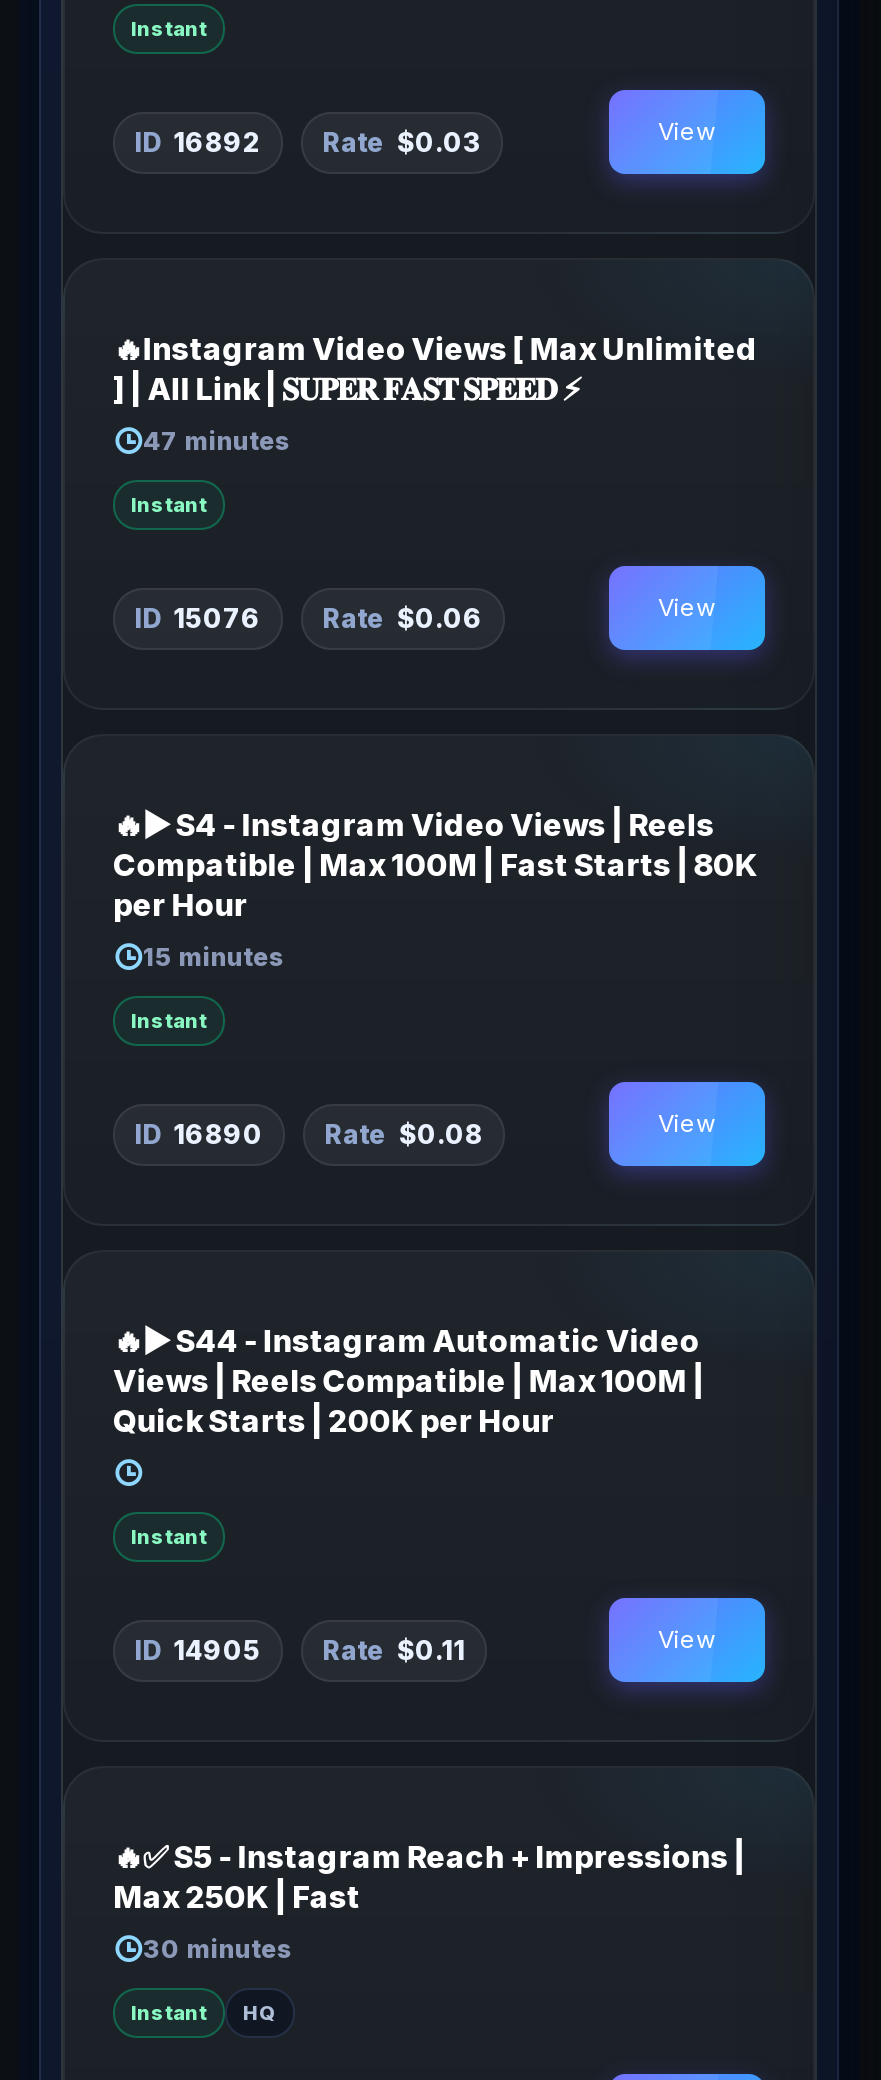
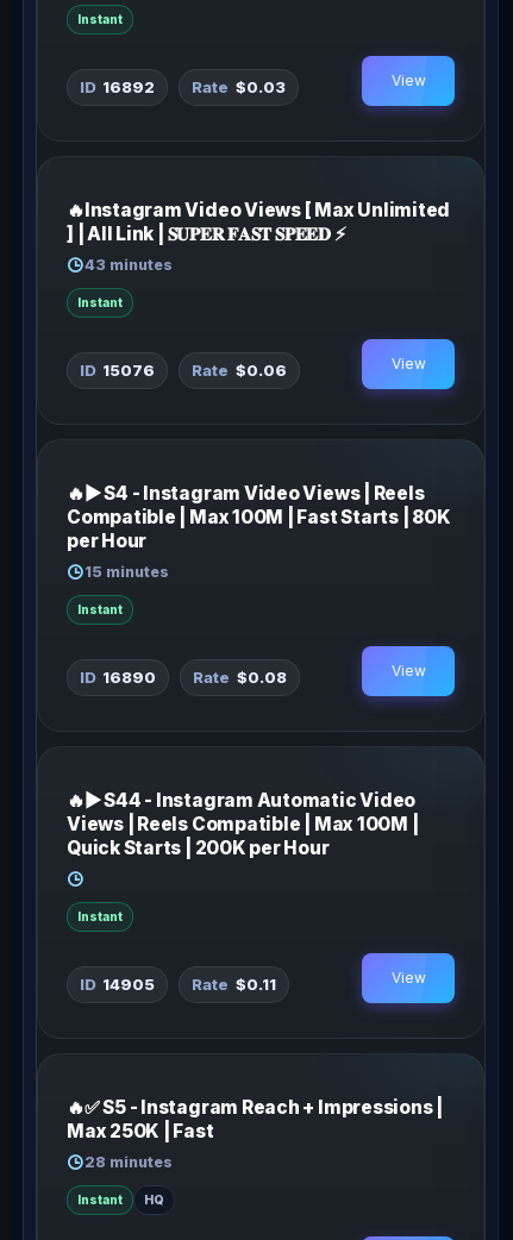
- 47 minutes
+ 43 minutes

- 30 minutes
+ 28 minutes
